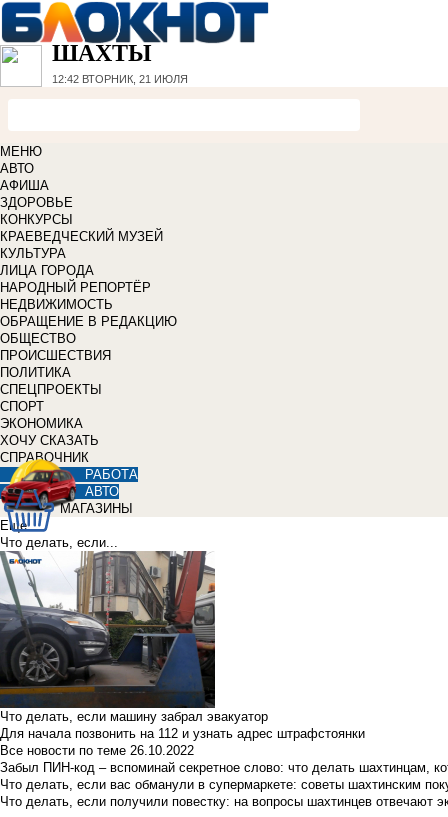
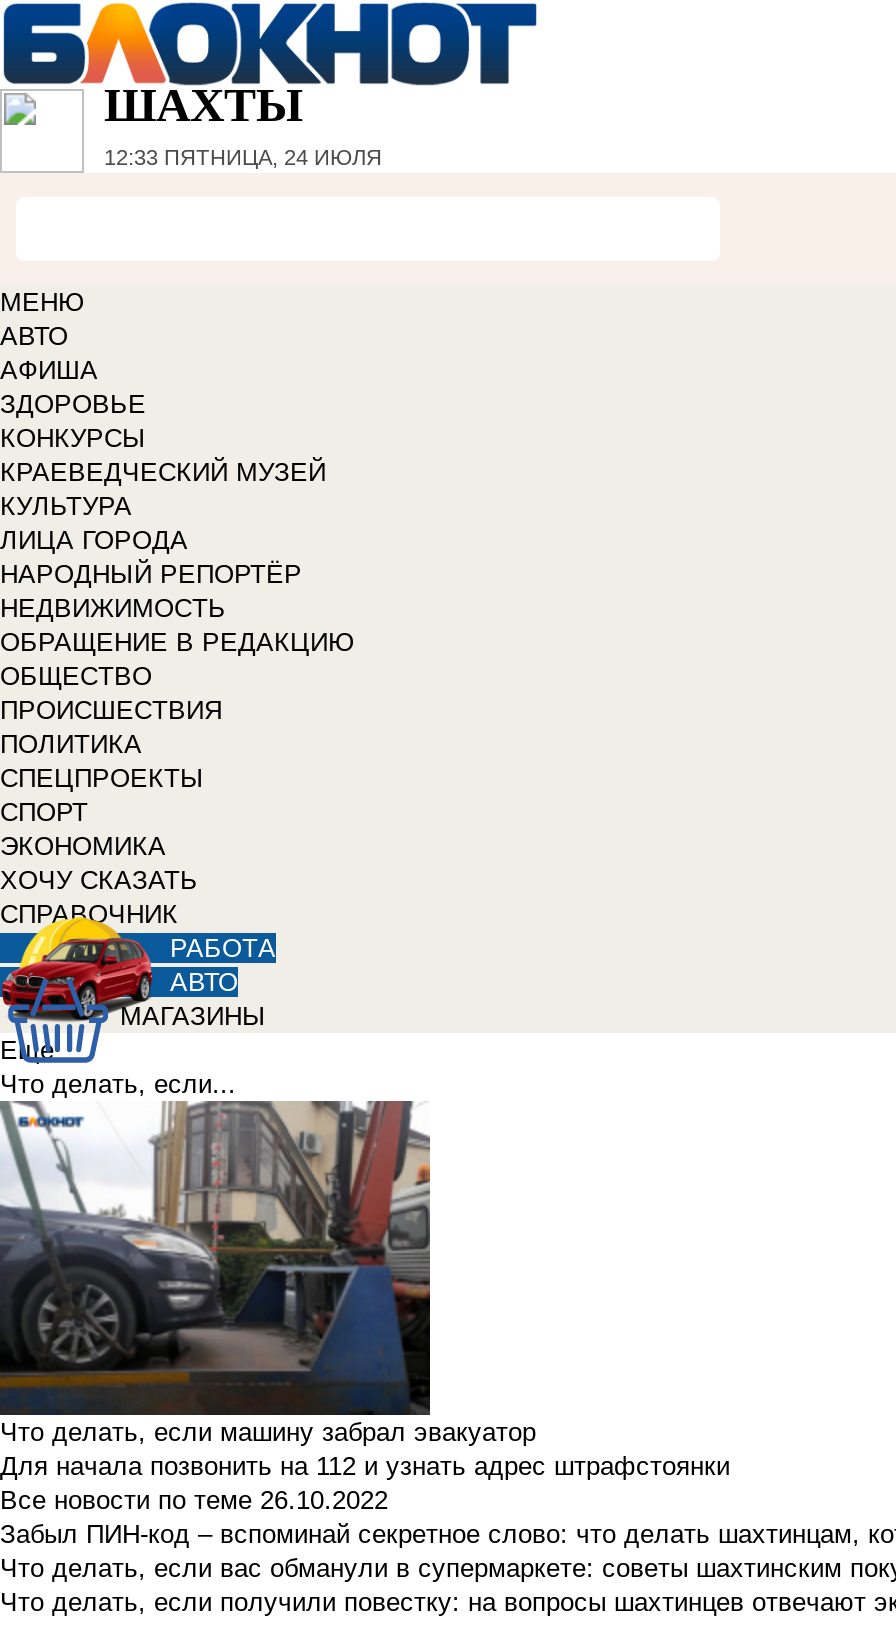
- 12:42 ВТОРНИК, 21 ИЮЛЯ
+ 12:33 ПЯТНИЦА, 24 ИЮЛЯ
